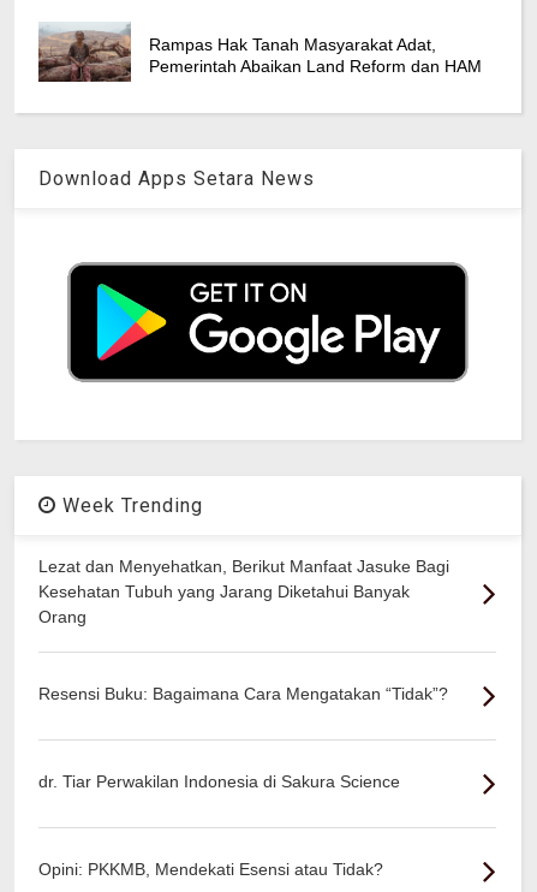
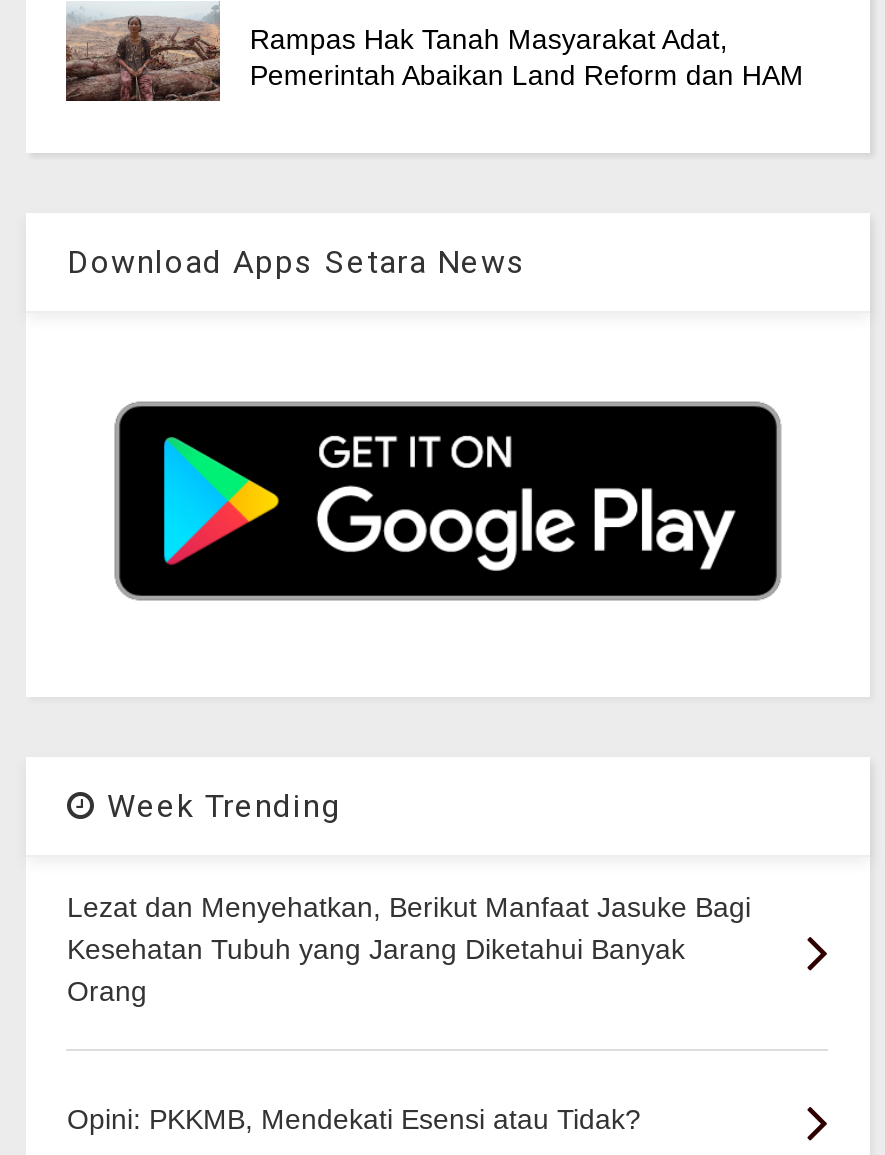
- Resensi Buku: Bagaimana Cara Mengatakan “Tidak”?

- dr. Tiar Perwakilan Indonesia di Sakura Science
